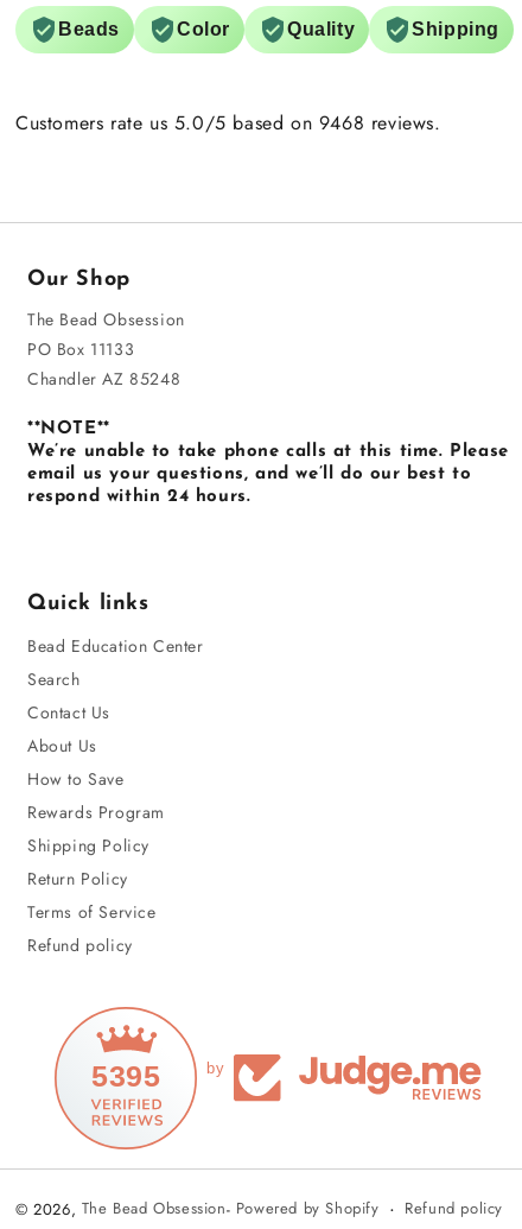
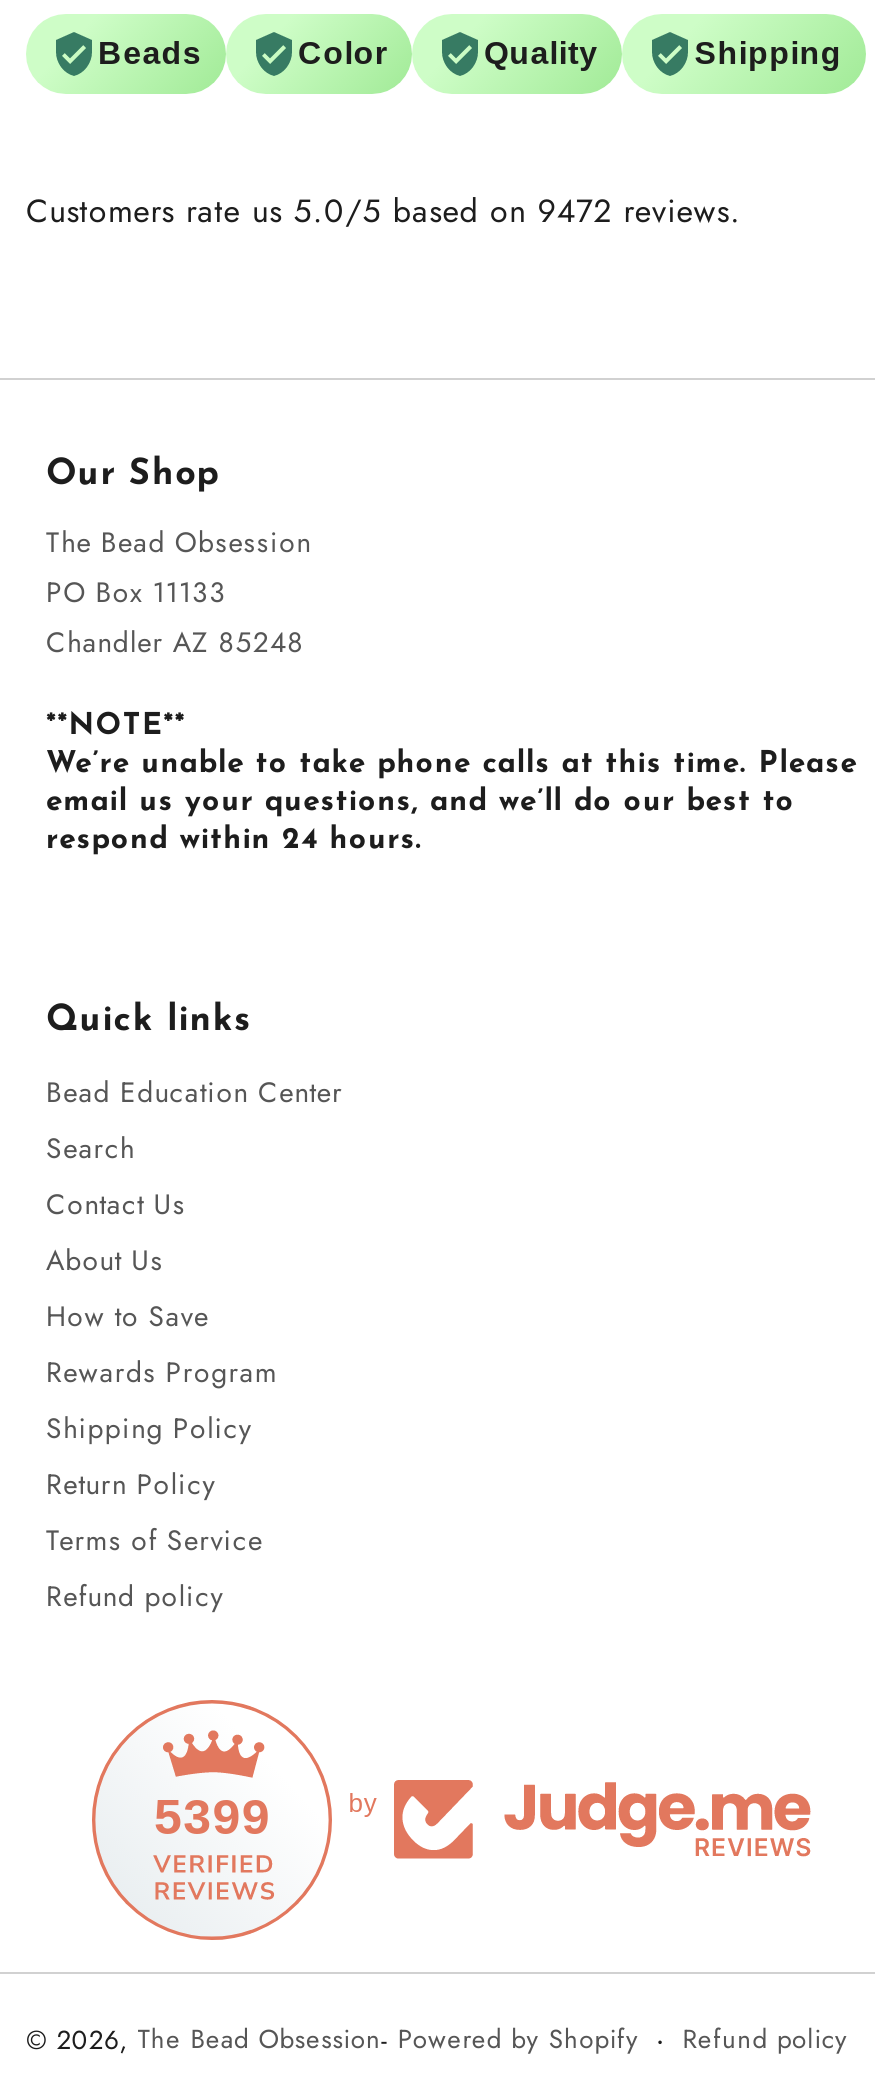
- Customers rate us 5.0/5 based on 9468 reviews.
+ Customers rate us 5.0/5 based on 9472 reviews.

- 5395
+ 5399
